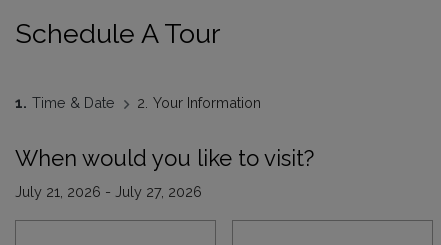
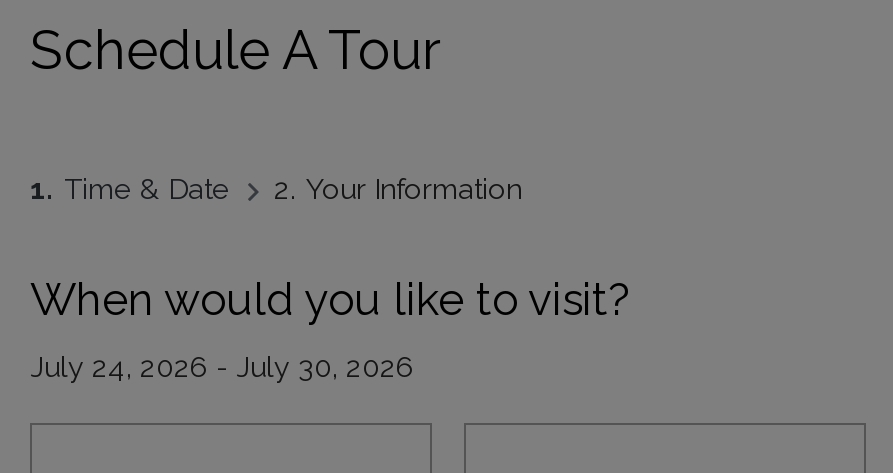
- July 21, 2026 - July 27, 2026
+ July 24, 2026 - July 30, 2026
